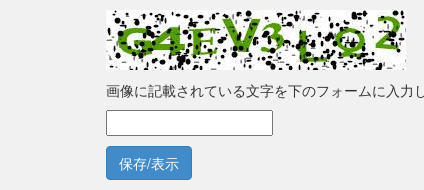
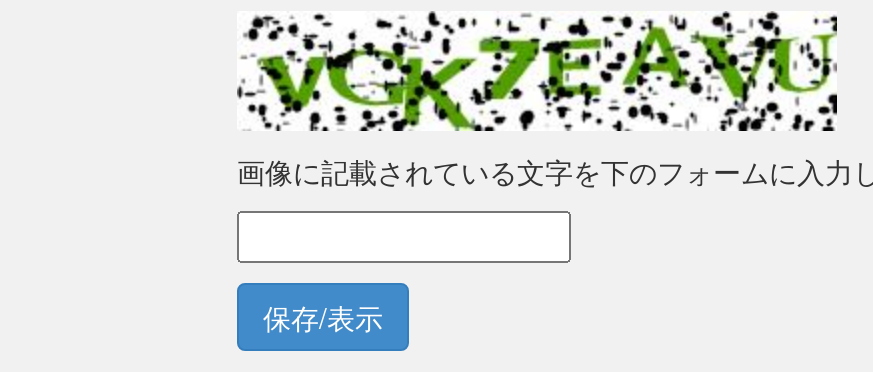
- [image]
+ [image]
